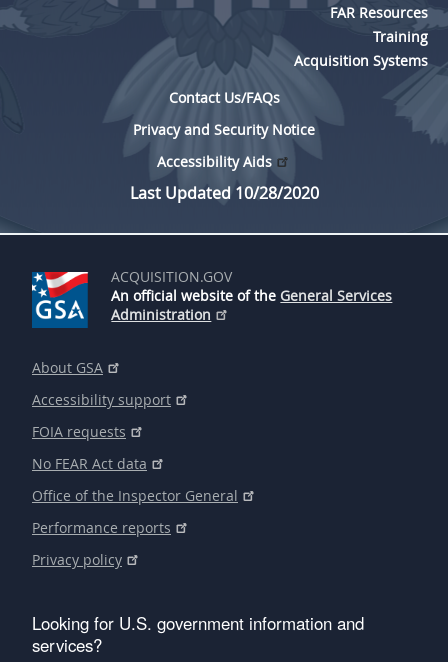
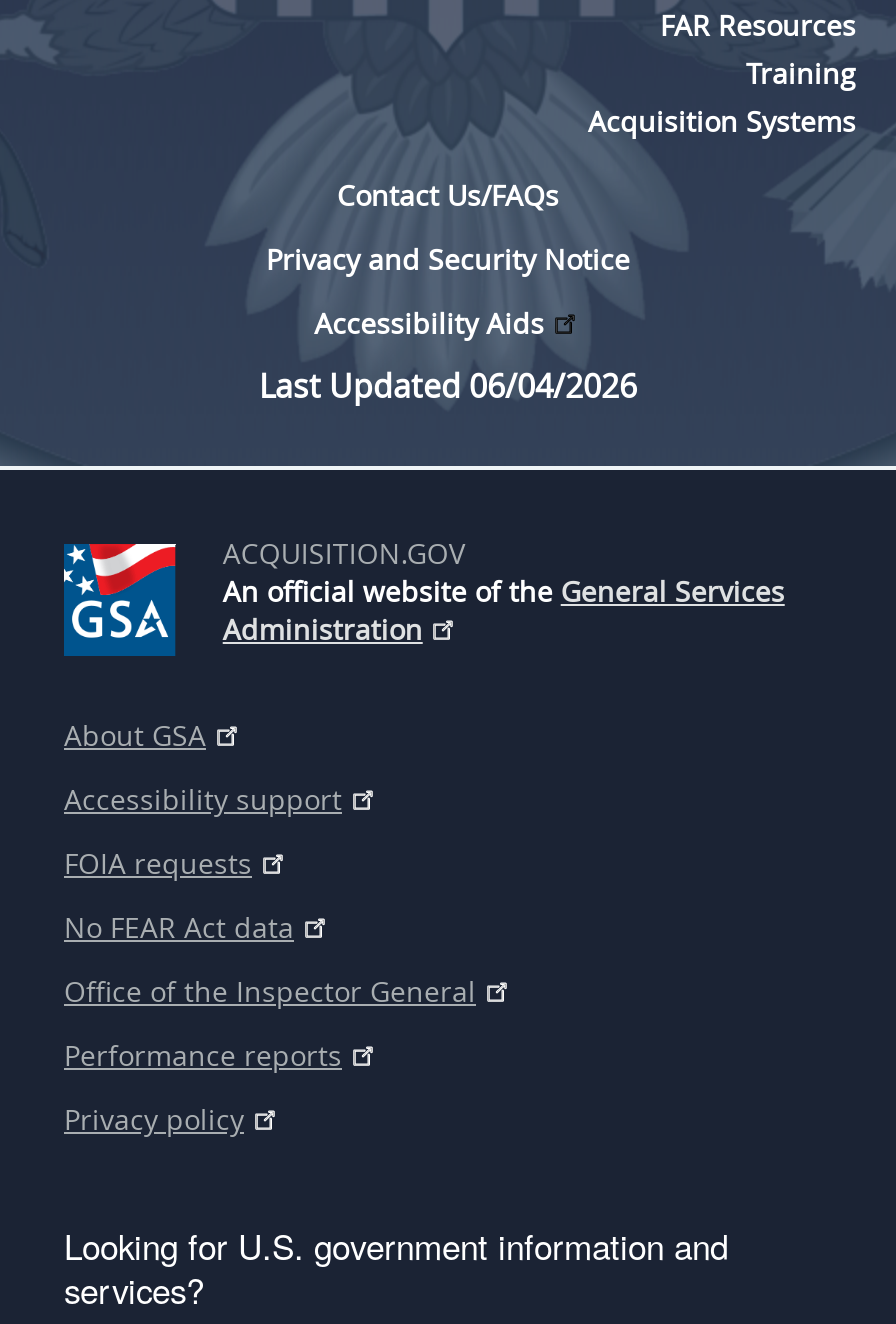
- Last Updated 10/28/2020
+ Last Updated 06/04/2026
